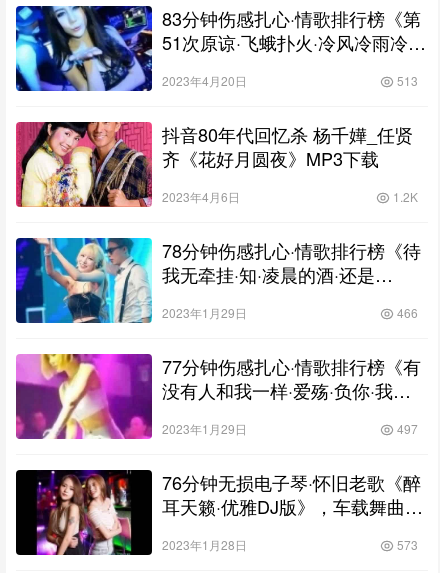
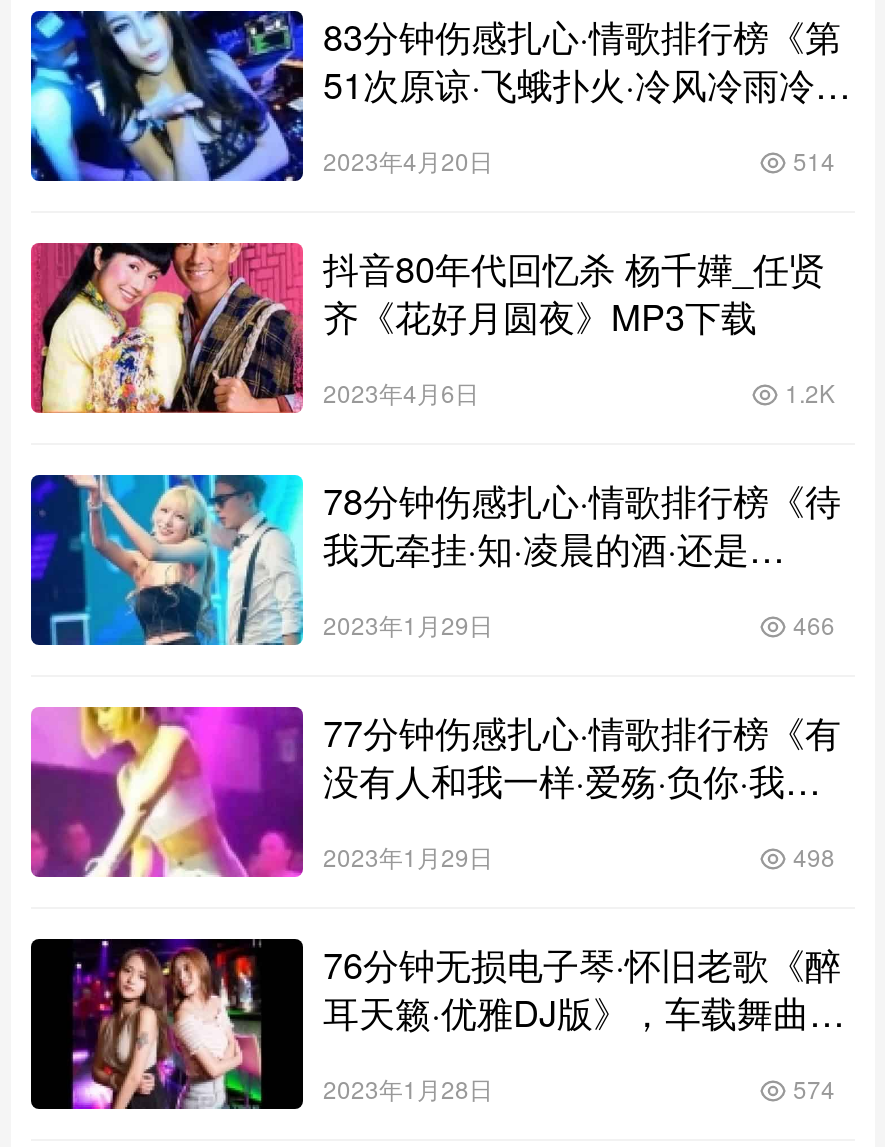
- 513
+ 514

- 497
+ 498

- 573
+ 574
